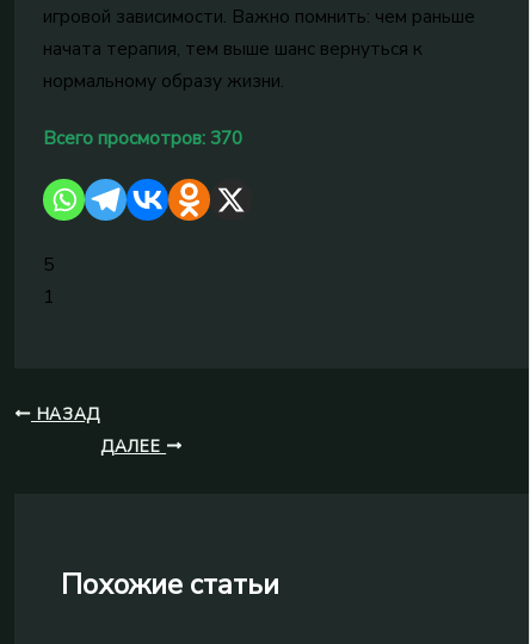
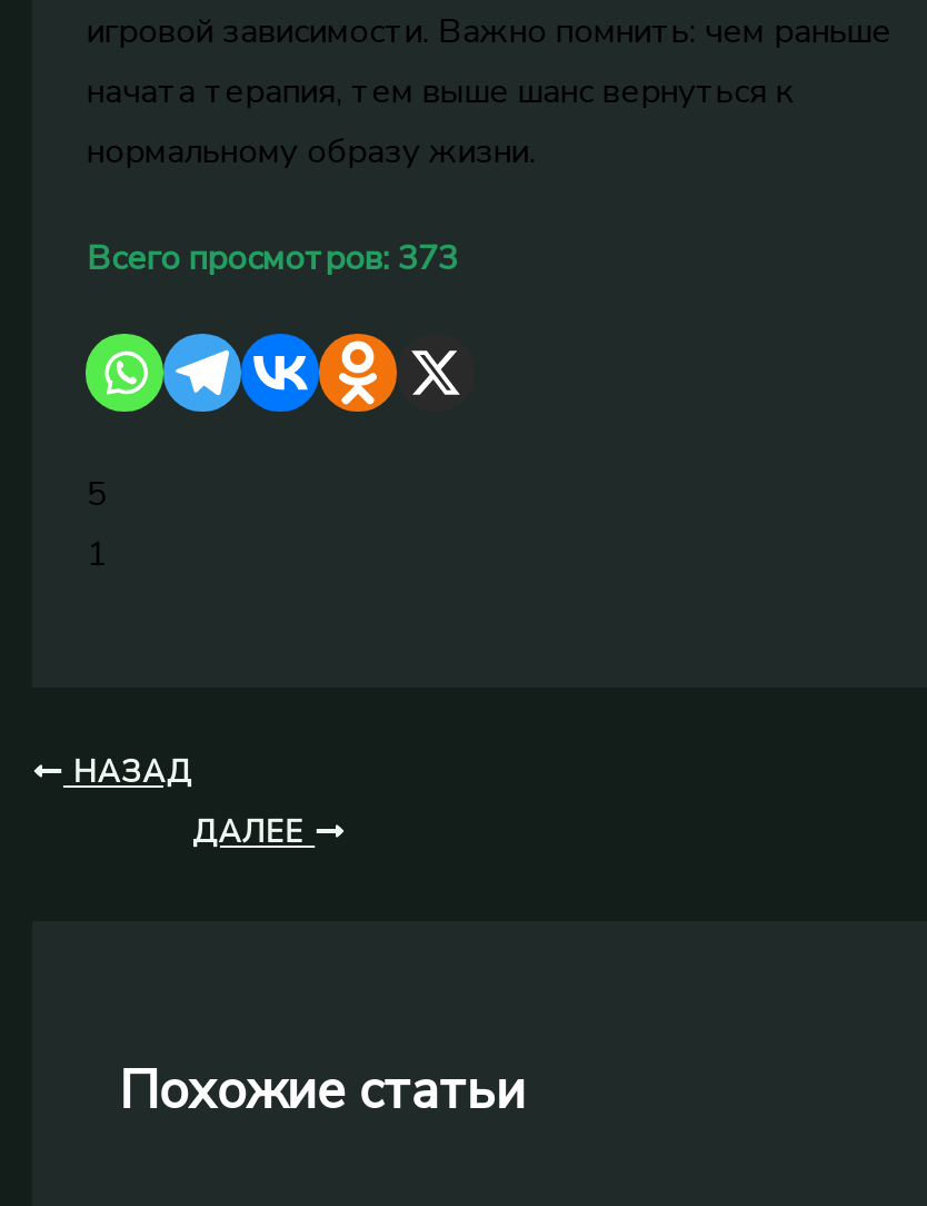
- Всего просмотров: 370
+ Всего просмотров: 373
